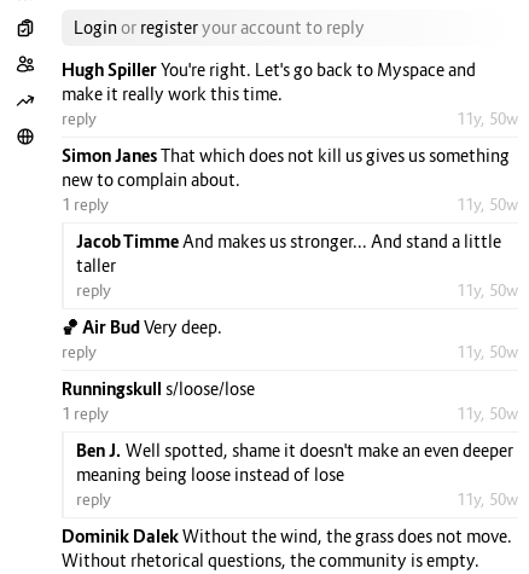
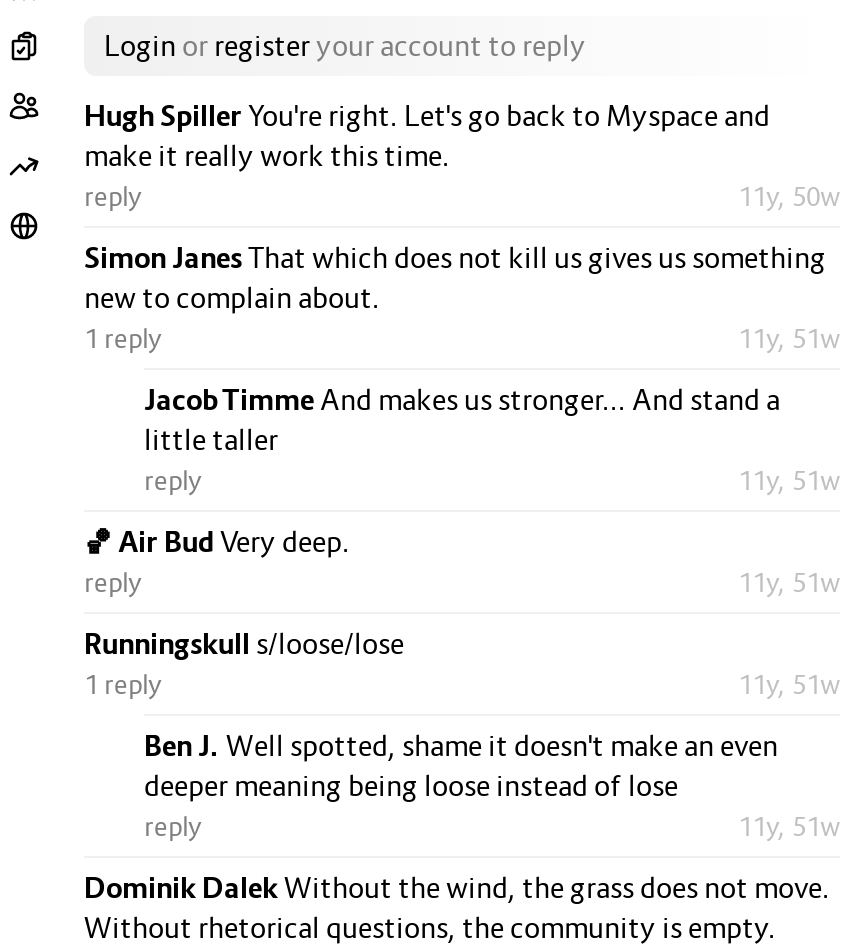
- 11y, 50w
+ 11y, 51w

- Jacob Timme And makes us stronger... And stand a little
- taller
- 11y, 50w
+ Jacob Timme And makes us stronger... And stand a
+ little taller
+ 11y, 51w

- 11y, 50w
+ 11y, 51w

- 11y, 50w
+ 11y, 51w

- Ben J. Well spotted, shame it doesn't make an even deeper
- meaning being loose instead of lose
- 11y, 50w
+ Ben J. Well spotted, shame it doesn't make an even
+ deeper meaning being loose instead of lose
+ 11y, 51w
